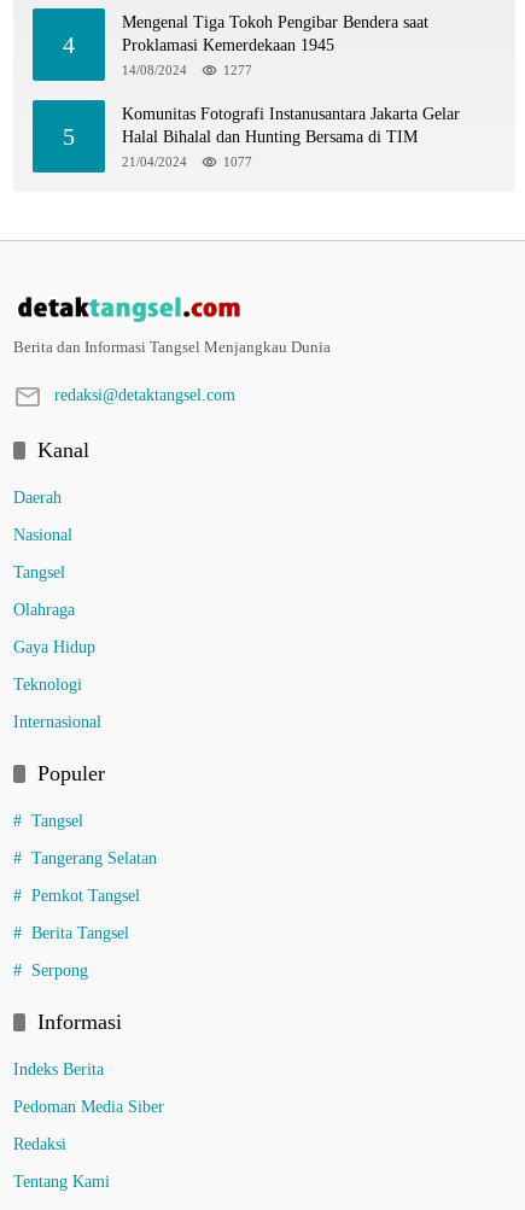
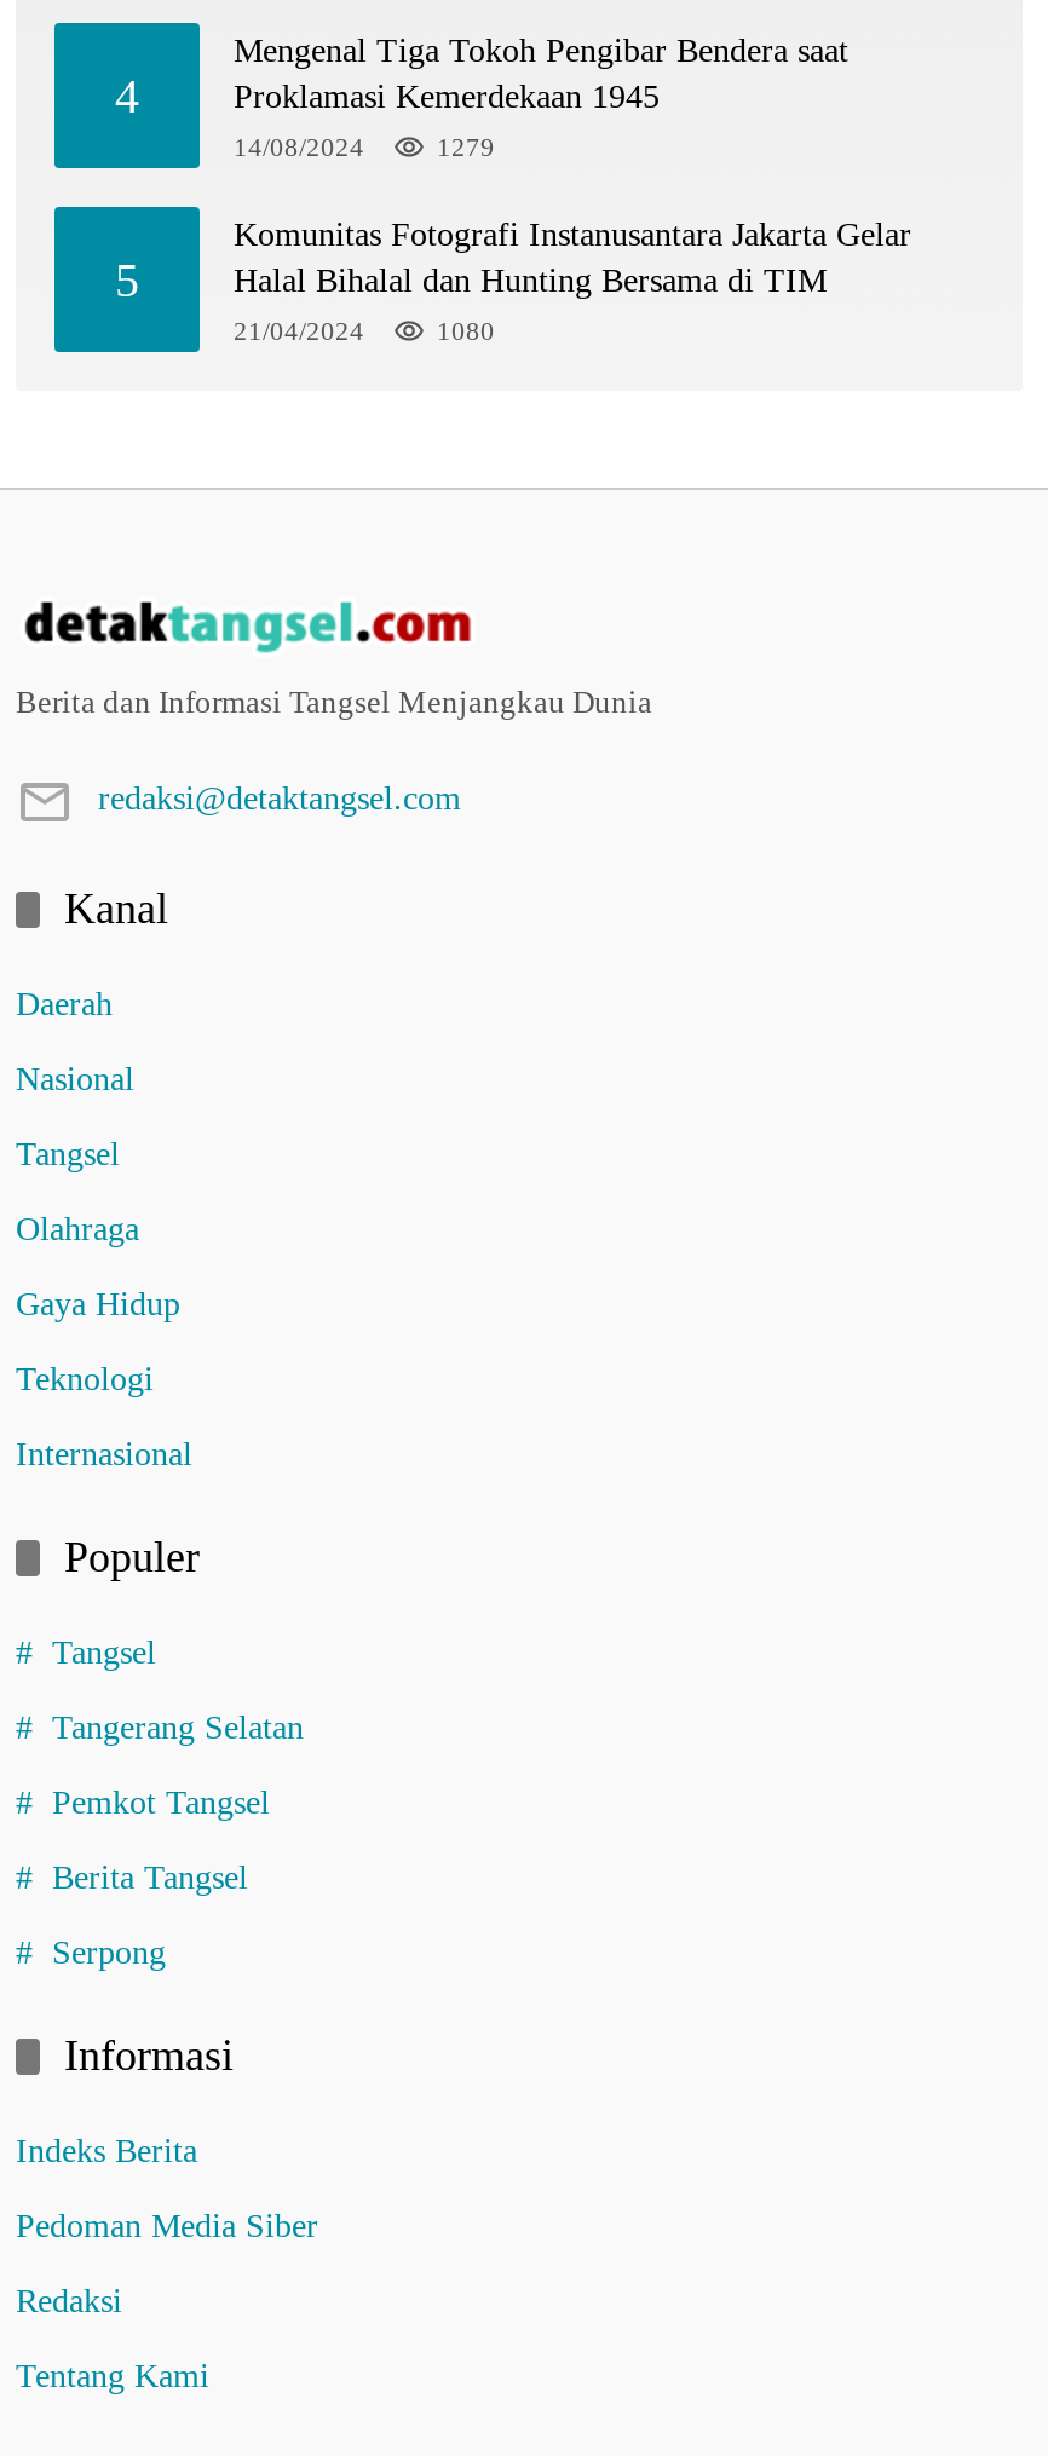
- 1277
+ 1279

- 1077
+ 1080
